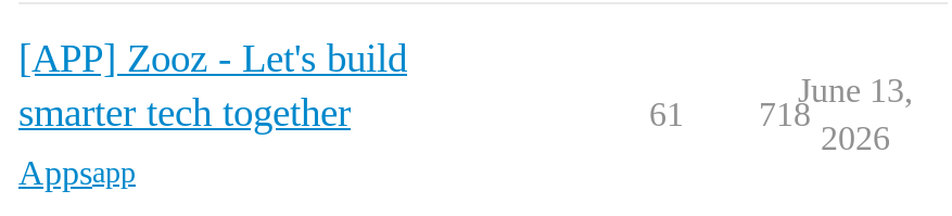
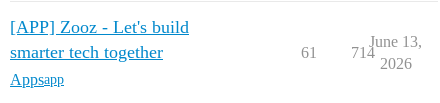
- 718
+ 714
